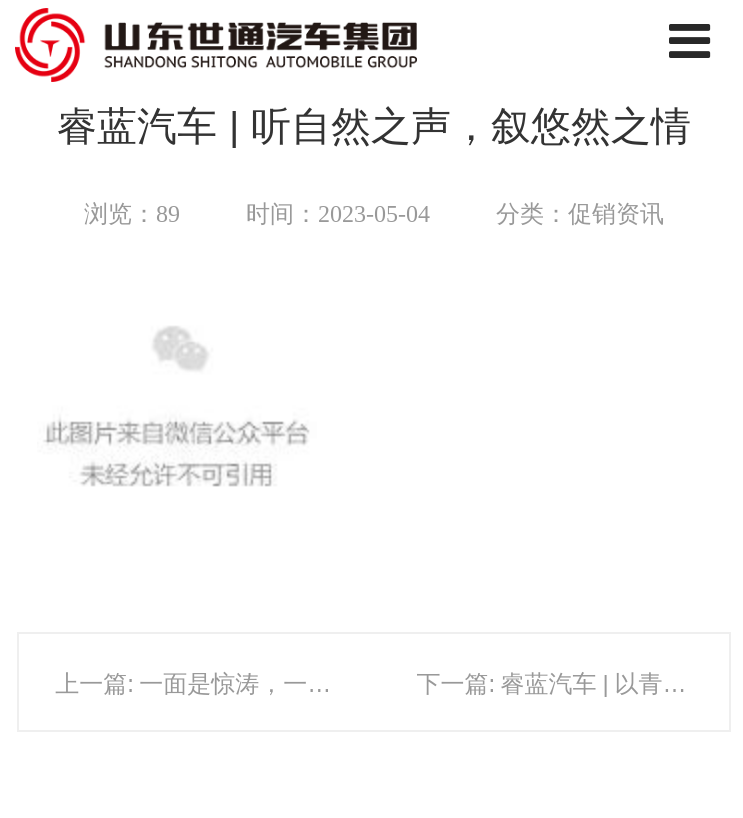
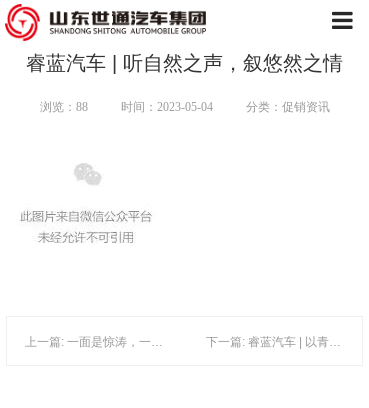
- 浏览：89
+ 浏览：88
